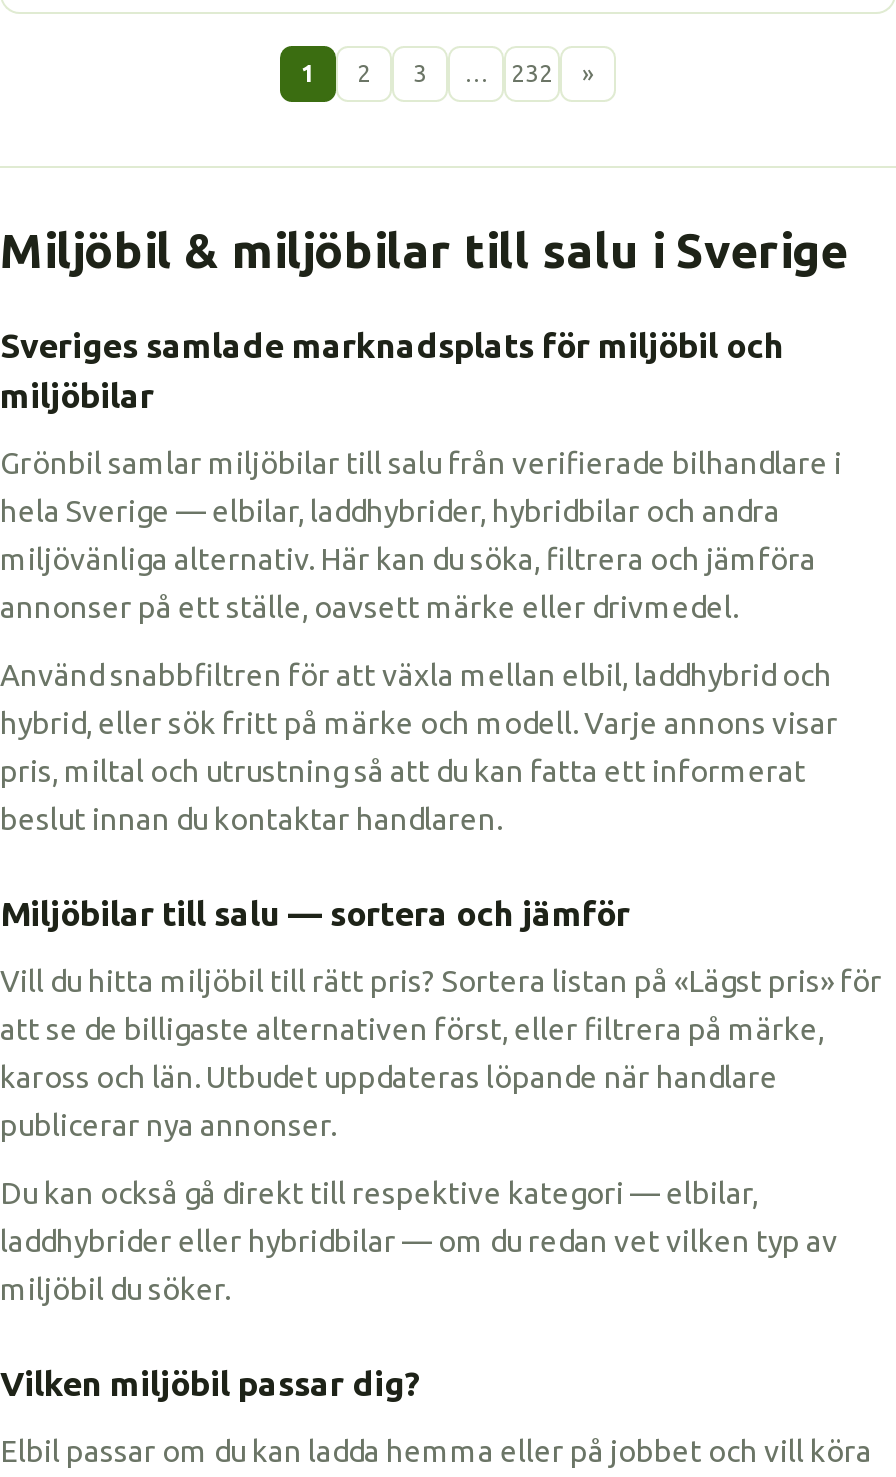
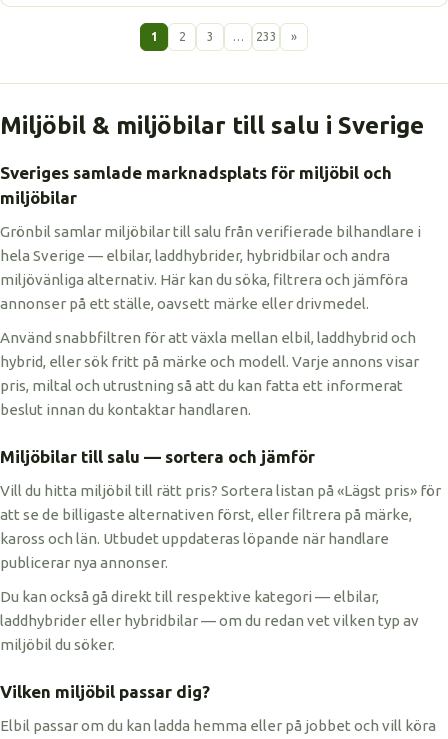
- 232
+ 233
